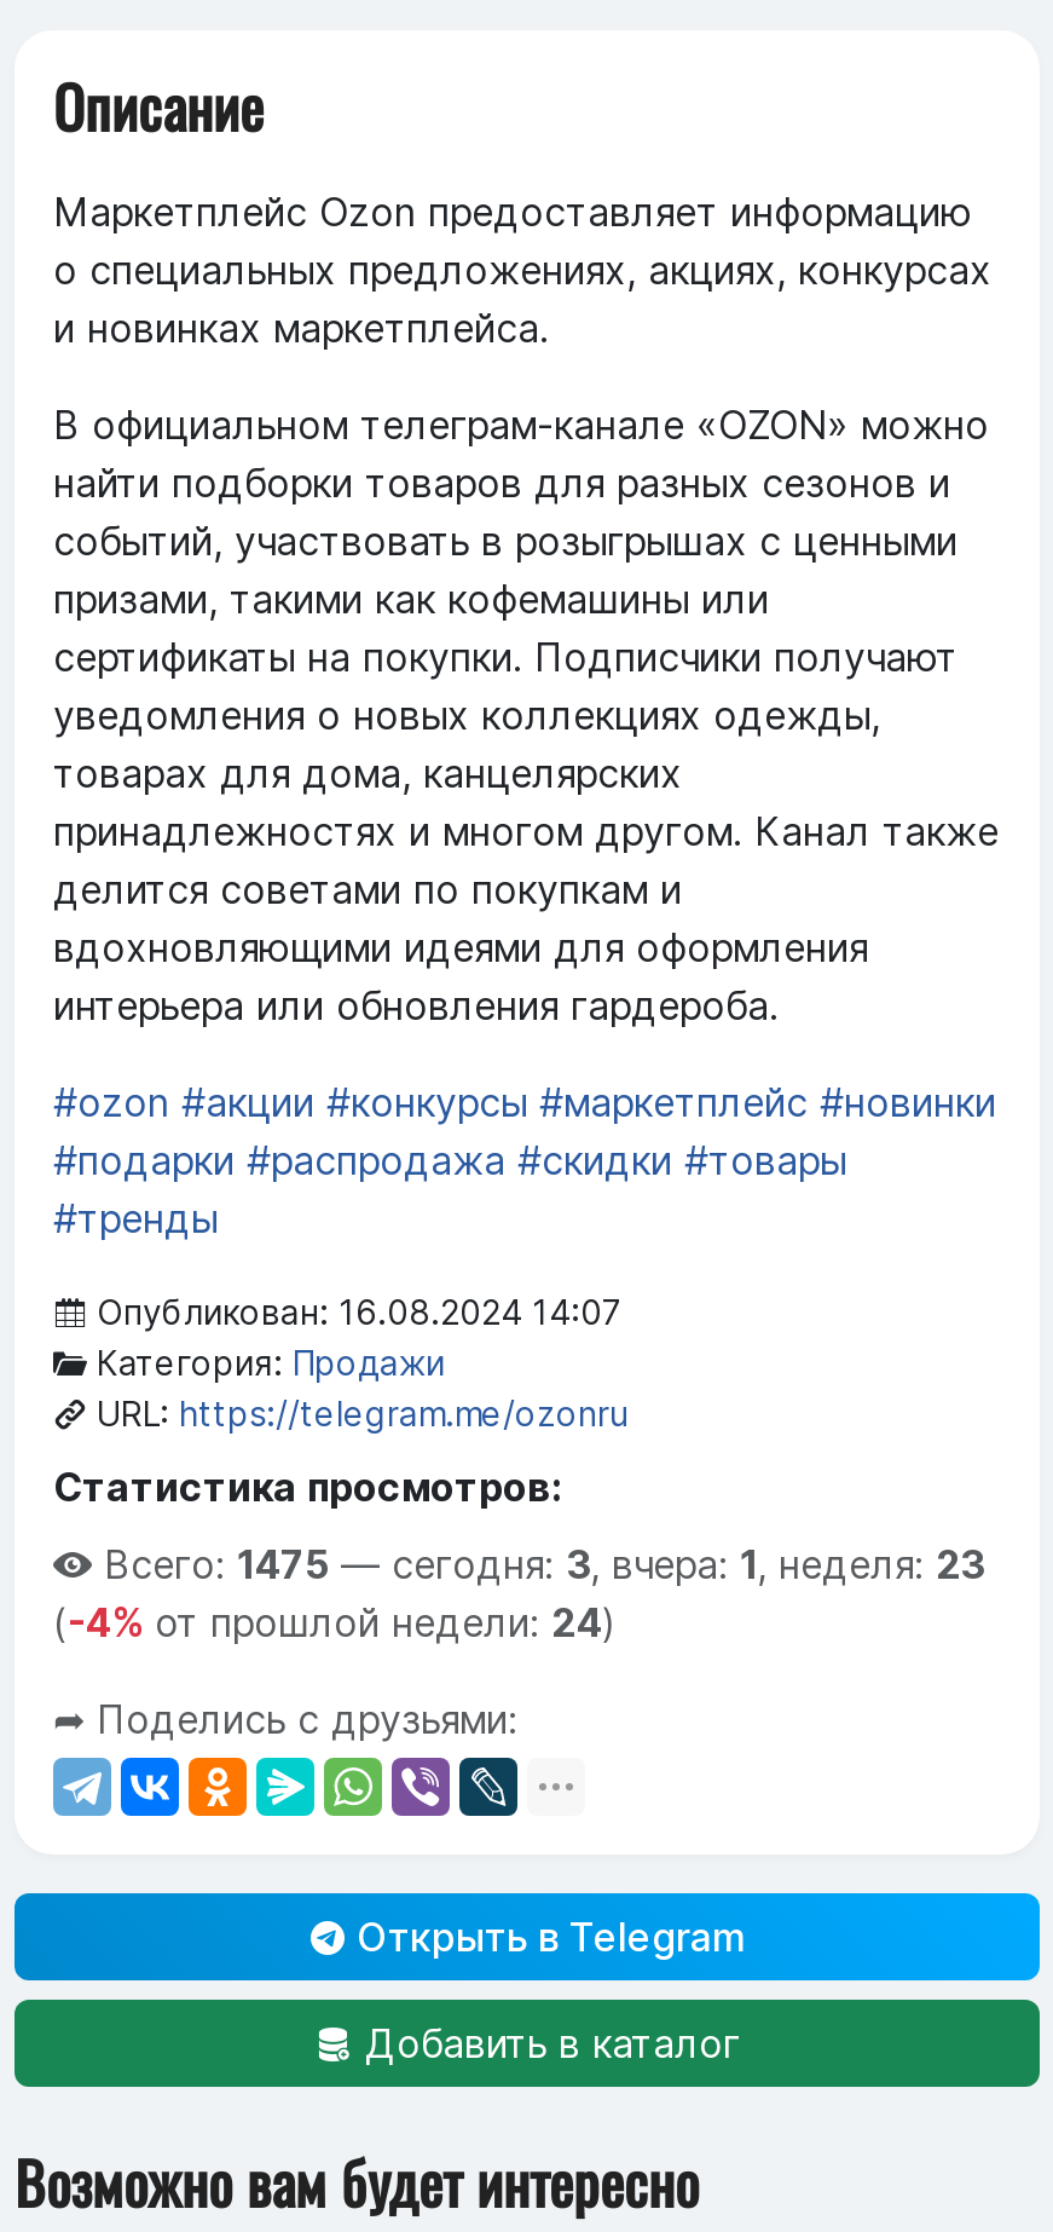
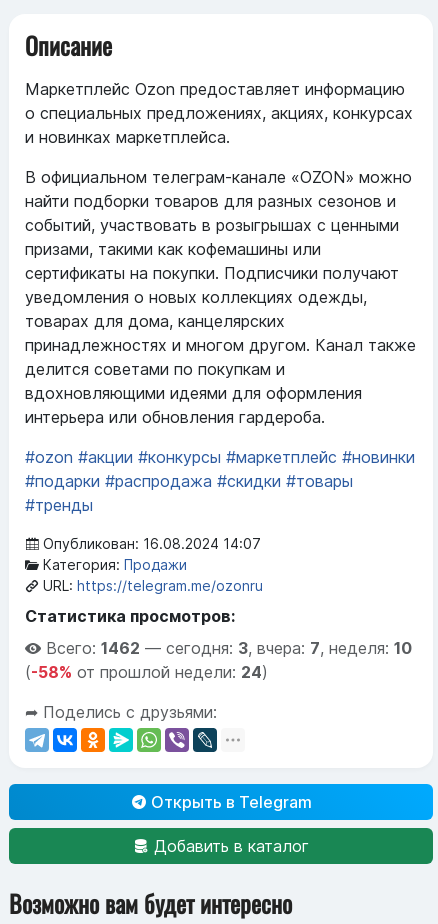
- Всего: 1475 — сегодня: 3, вчера: 1, неделя: 23
+ Всего: 1462 — сегодня: 3, вчера: 7, неделя: 10

- (-4% от прошлой недели: 24)
+ (-58% от прошлой недели: 24)
